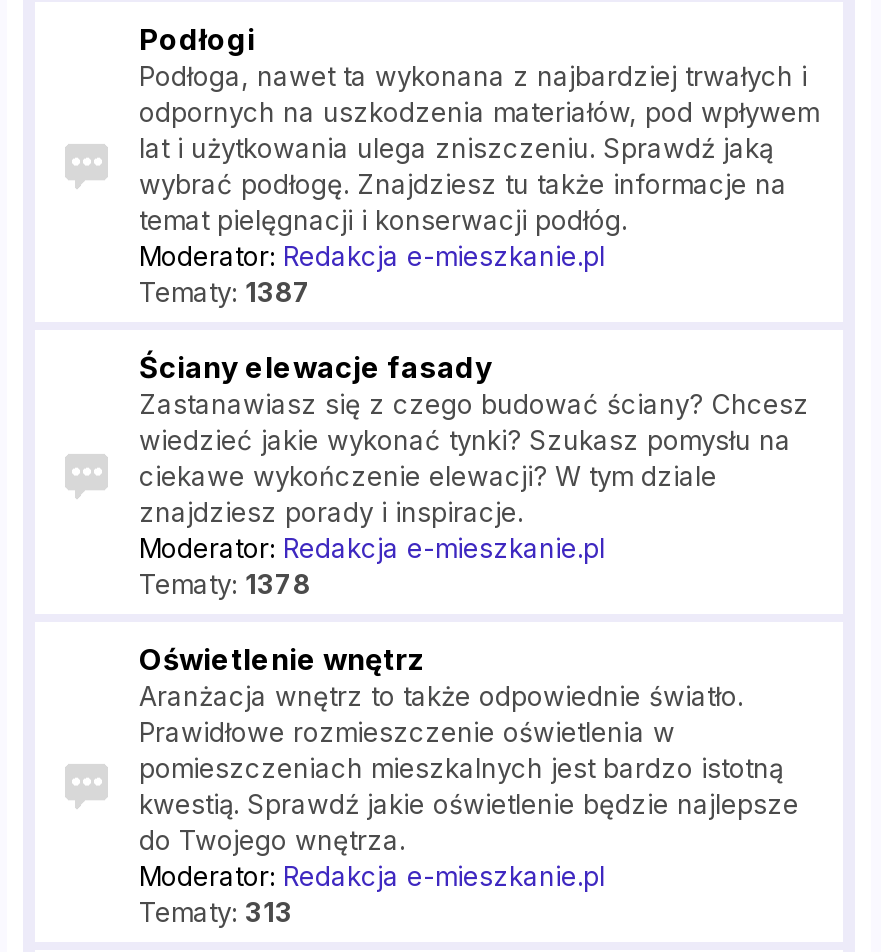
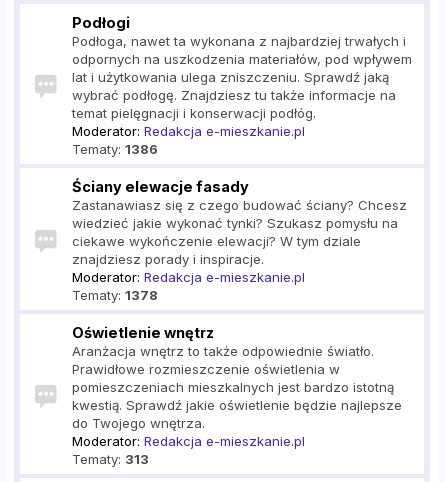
- Tematy: 1387
+ Tematy: 1386
